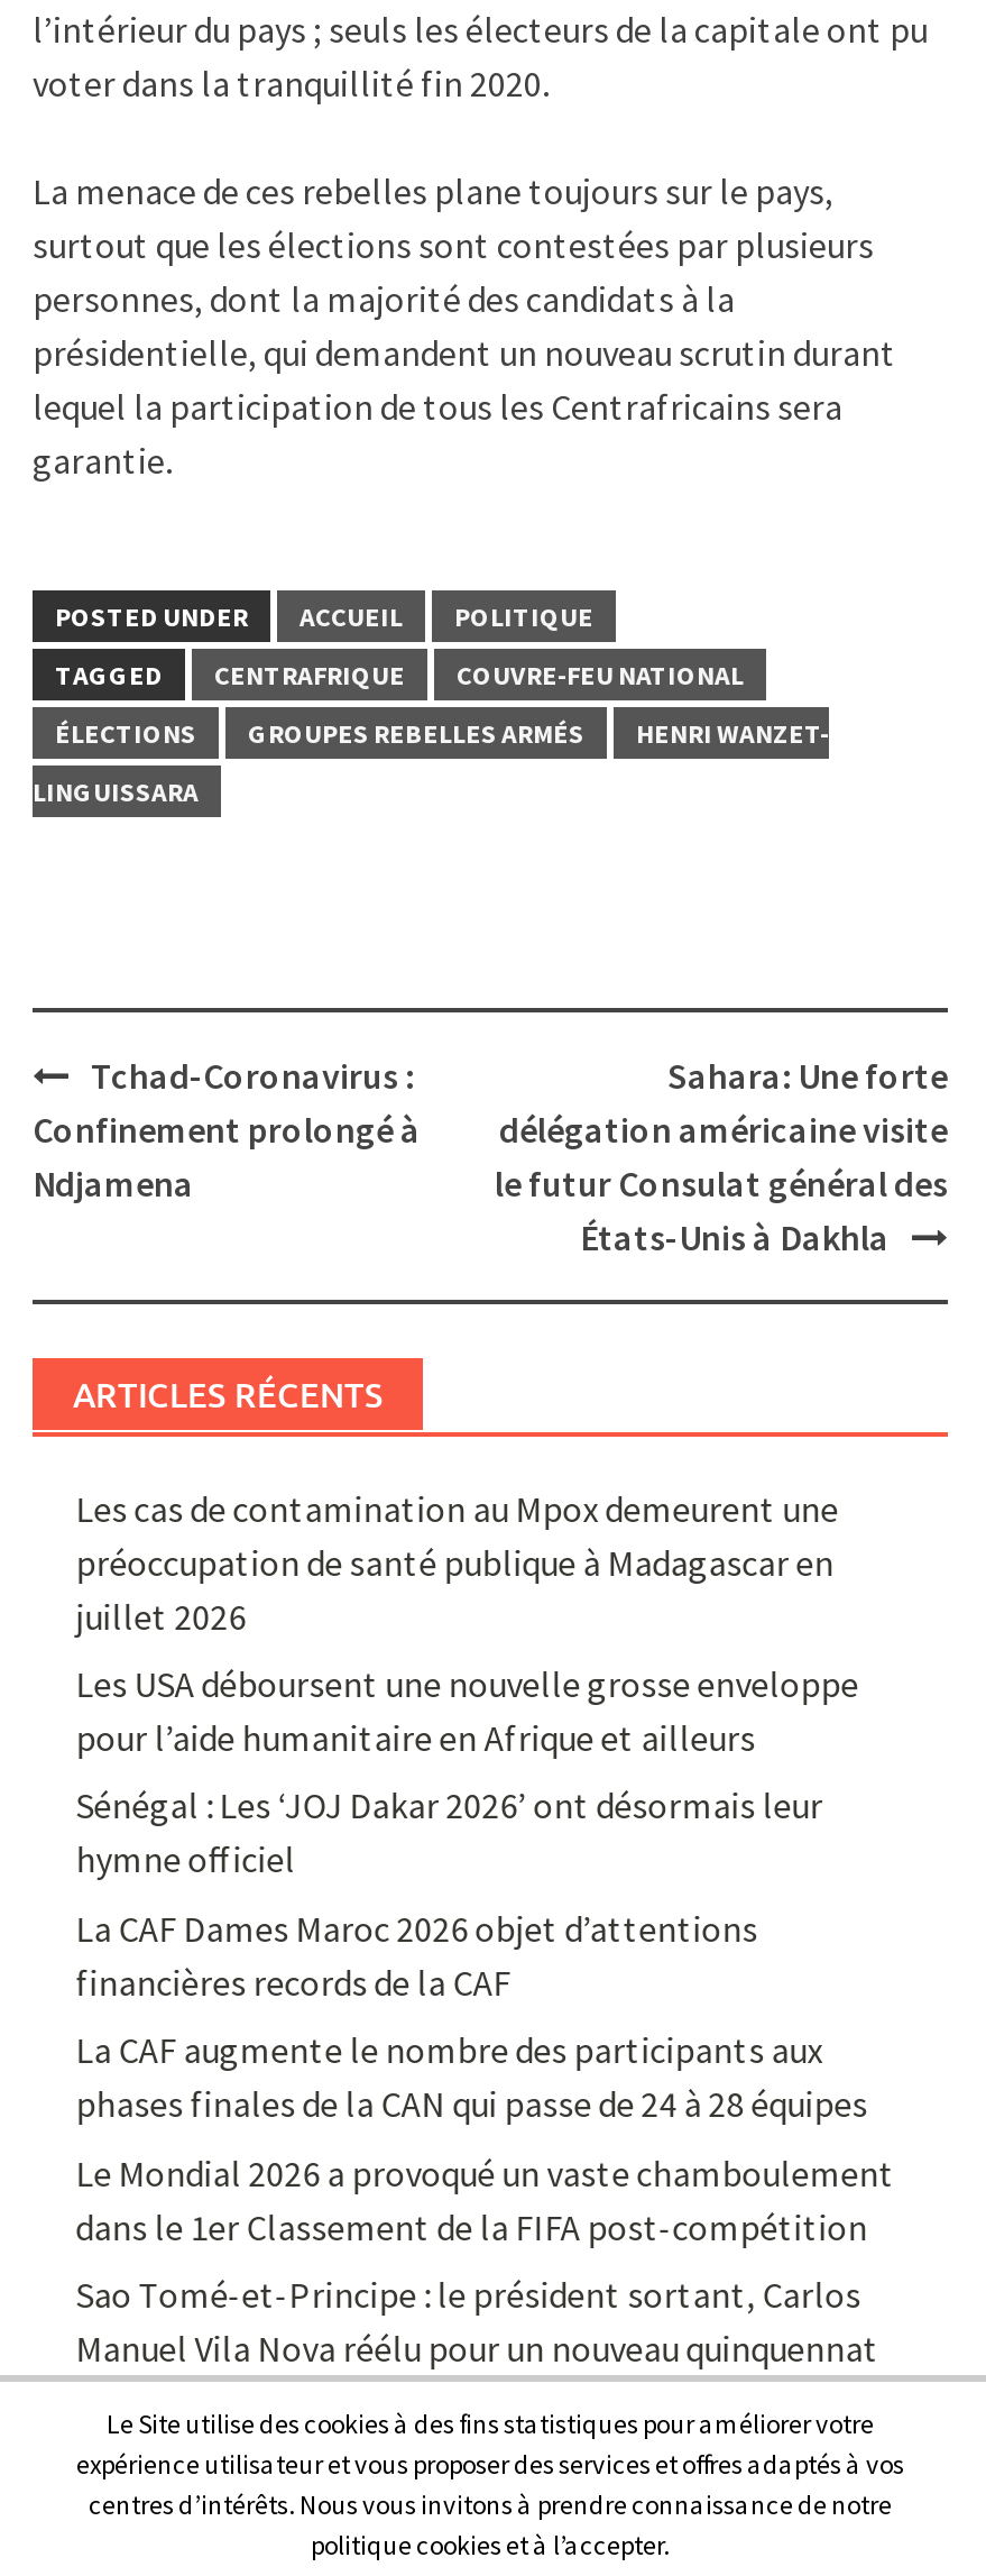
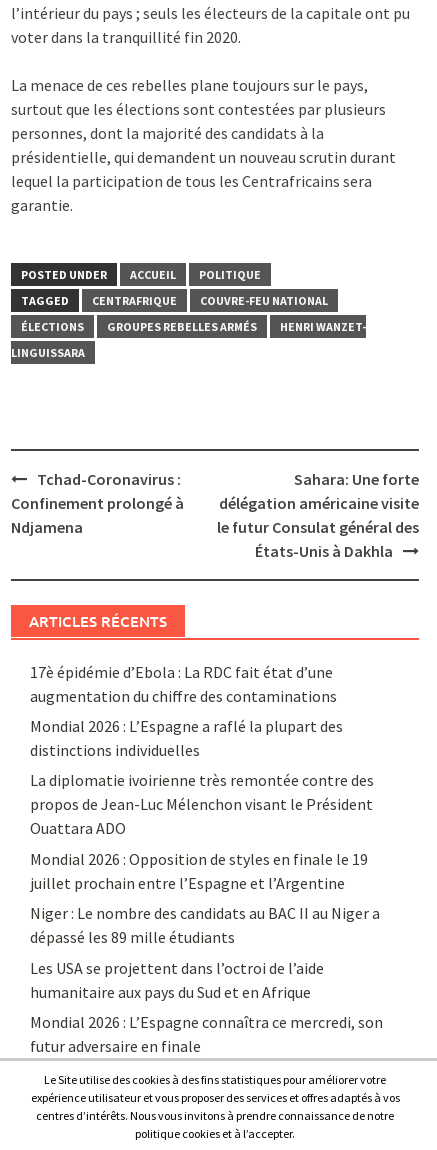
- Les cas de contamination au Mpox demeurent une
- préoccupation de santé publique à Madagascar en
- juillet 2026
+ 17è épidémie d’Ebola : La RDC fait état d’une
+ augmentation du chiffre des contaminations

- Les USA déboursent une nouvelle grosse enveloppe
- pour l’aide humanitaire en Afrique et ailleurs
+ Mondial 2026 : L’Espagne a raflé la plupart des
+ distinctions individuelles

- Sénégal : Les ‘JOJ Dakar 2026’ ont désormais leur
- hymne officiel
+ La diplomatie ivoirienne très remontée contre des
+ propos de Jean-Luc Mélenchon visant le Président
+ Ouattara ADO

- La CAF Dames Maroc 2026 objet d’attentions
- financières records de la CAF
+ Mondial 2026 : Opposition de styles en finale le 19
+ juillet prochain entre l’Espagne et l’Argentine

- La CAF augmente le nombre des participants aux
- phases finales de la CAN qui passe de 24 à 28 équipes
+ Niger : Le nombre des candidats au BAC II au Niger a
+ dépassé les 89 mille étudiants

- Le Mondial 2026 a provoqué un vaste chamboulement
- dans le 1er Classement de la FIFA post-compétition
+ Les USA se projettent dans l’octroi de l’aide
+ humanitaire aux pays du Sud et en Afrique

- Sao Tomé-et-Principe : le président sortant, Carlos
- Manuel Vila Nova réélu pour un nouveau quinquennat
+ Mondial 2026 : L’Espagne connaîtra ce mercredi, son
+ futur adversaire en finale
